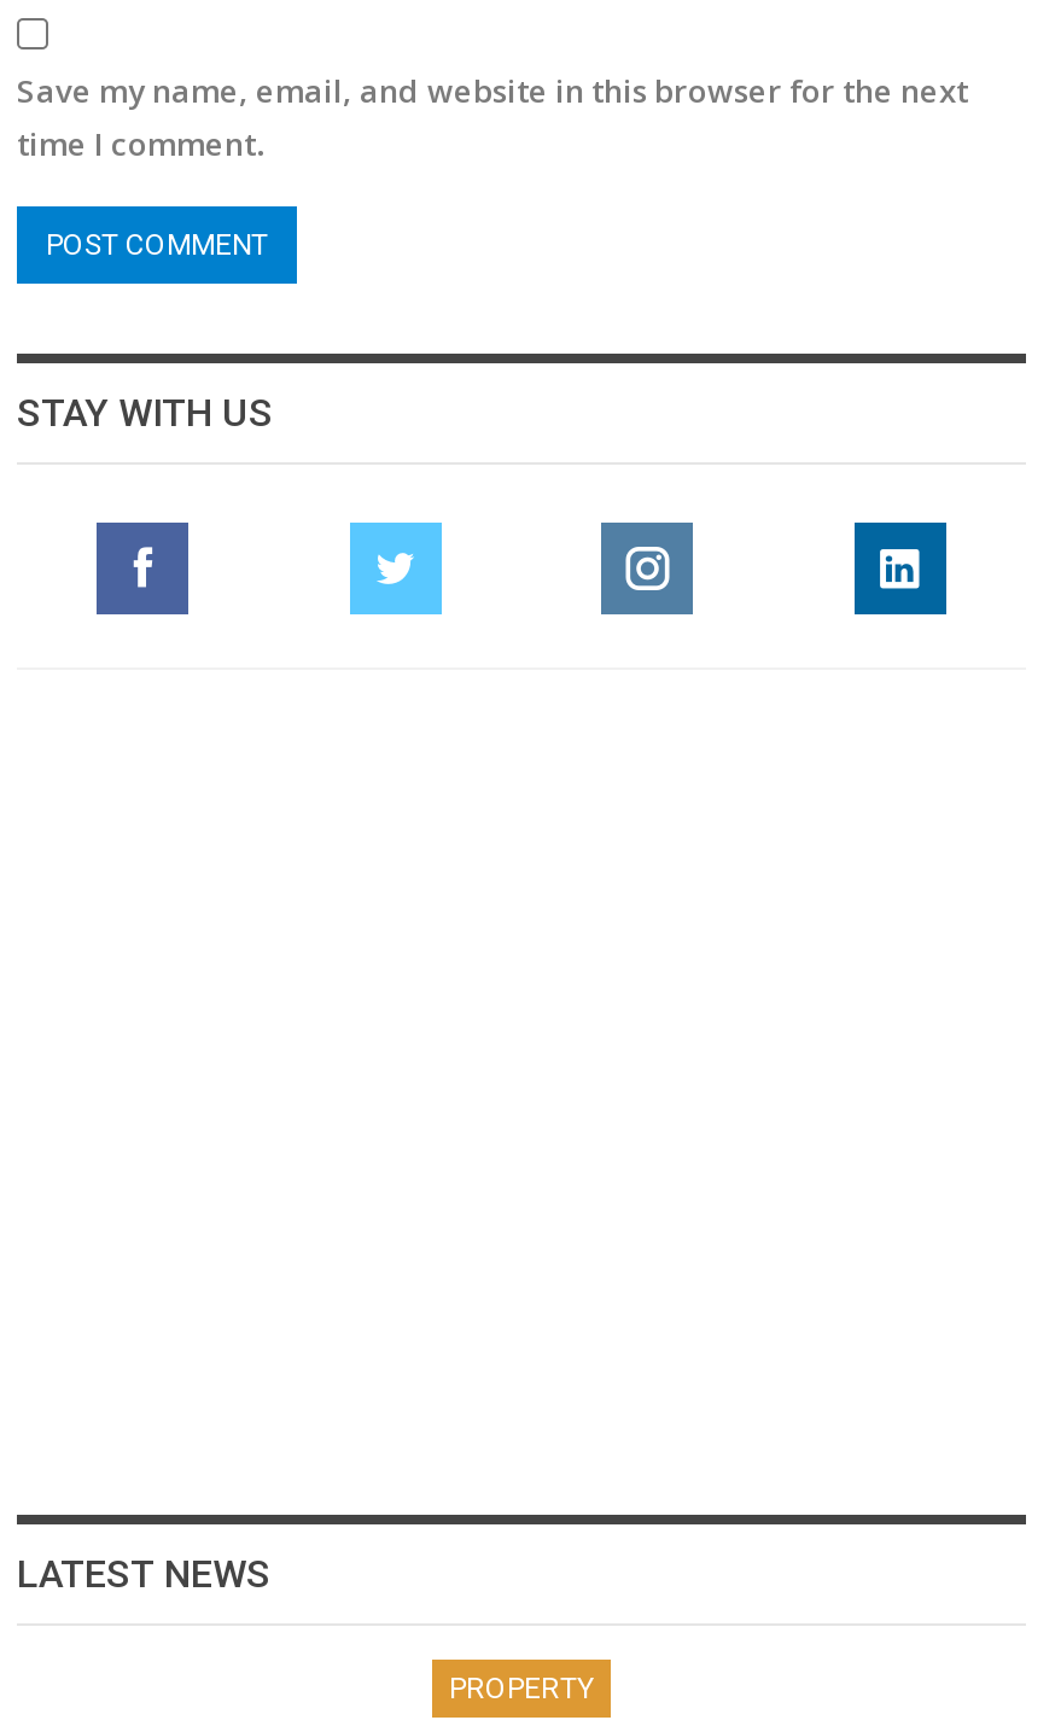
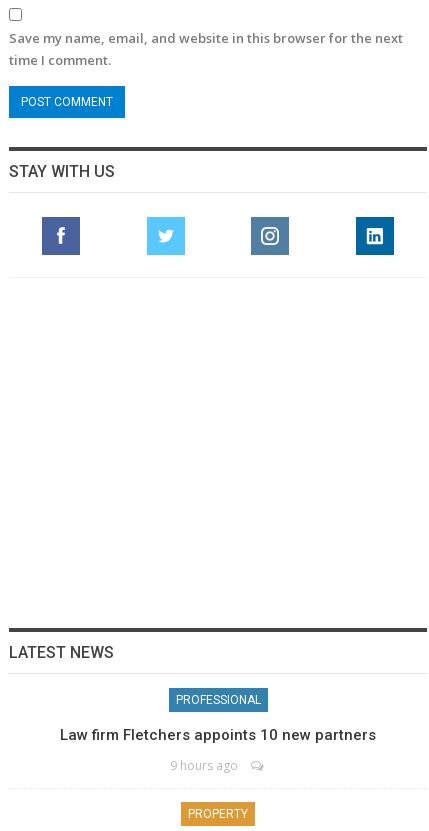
+ PROFESSIONAL
+ Law firm Fletchers appoints 10 new partners
+ 9 hours ago
